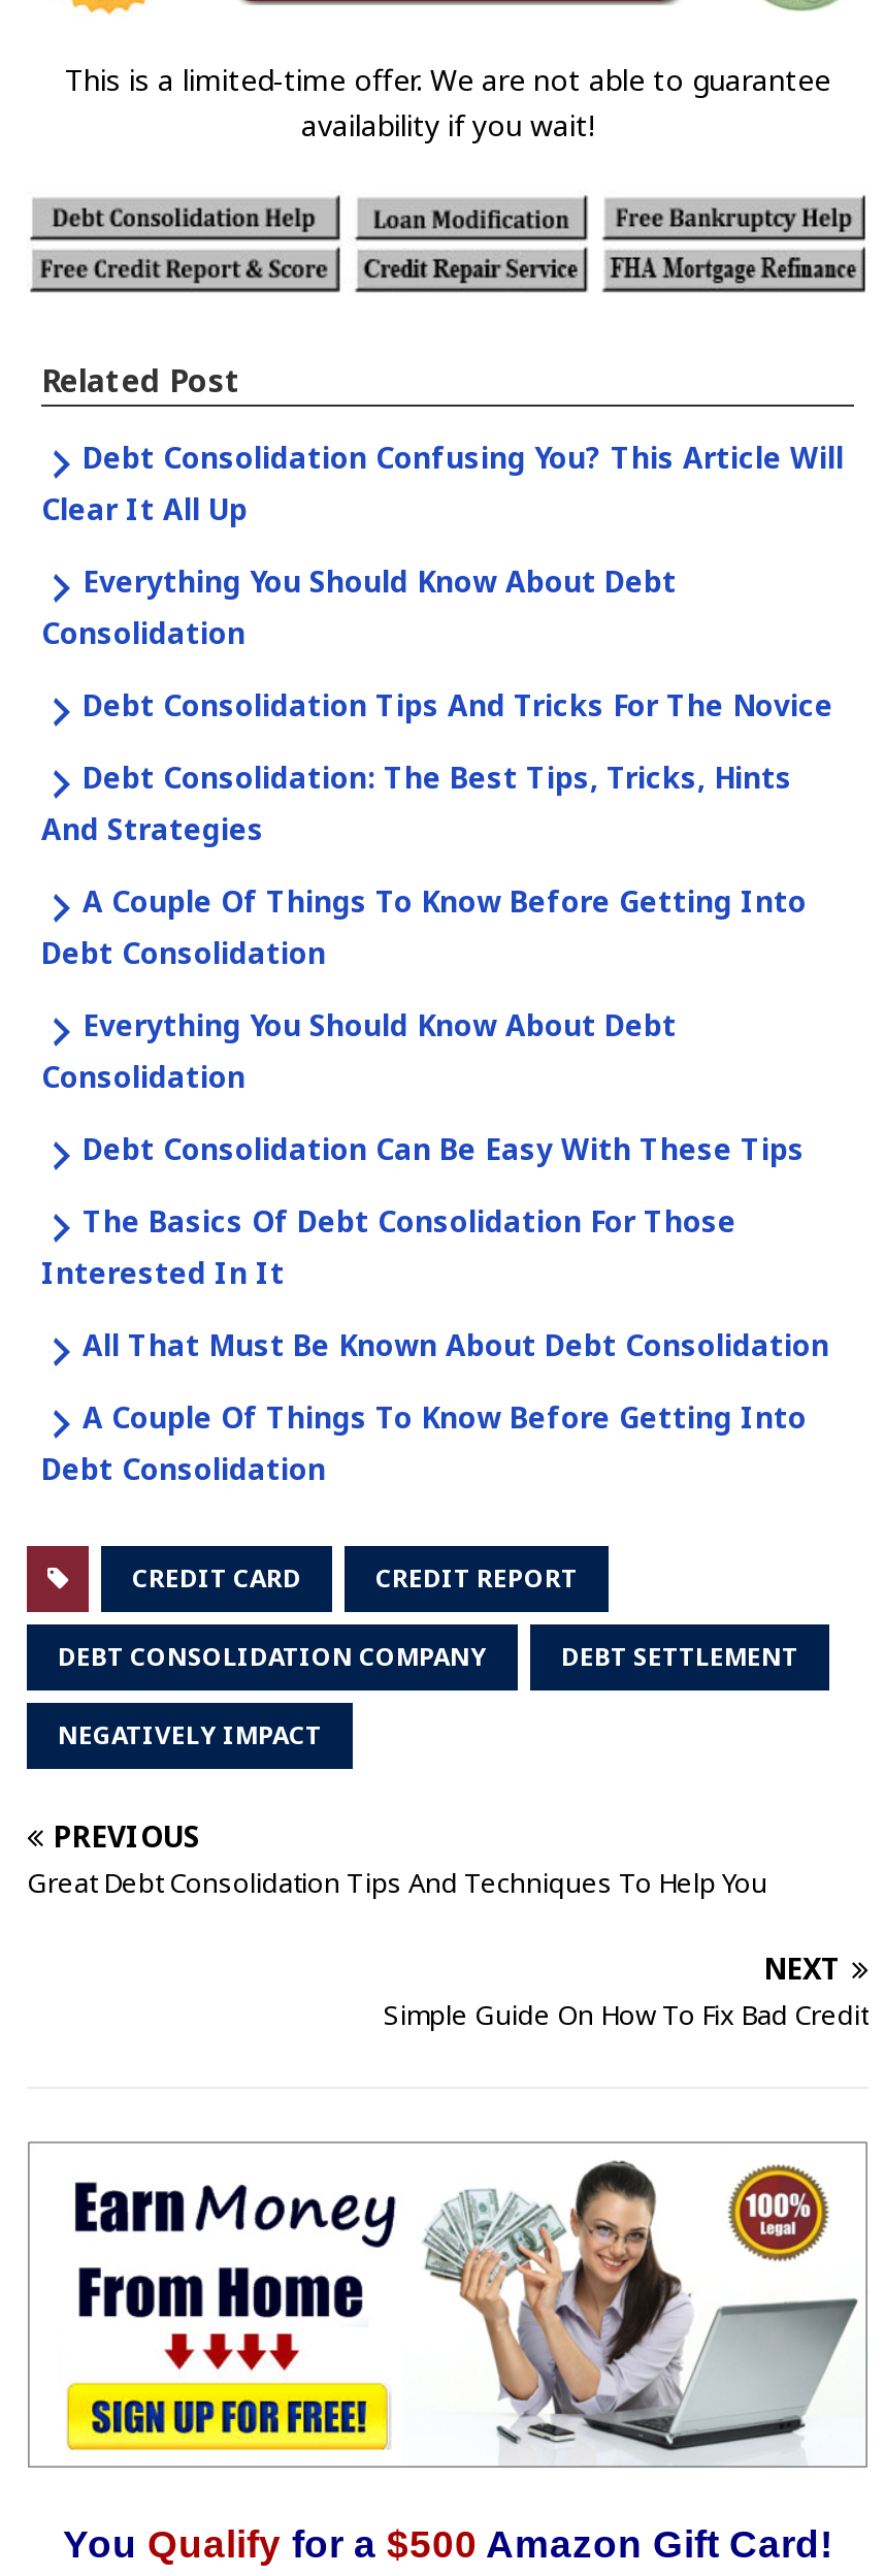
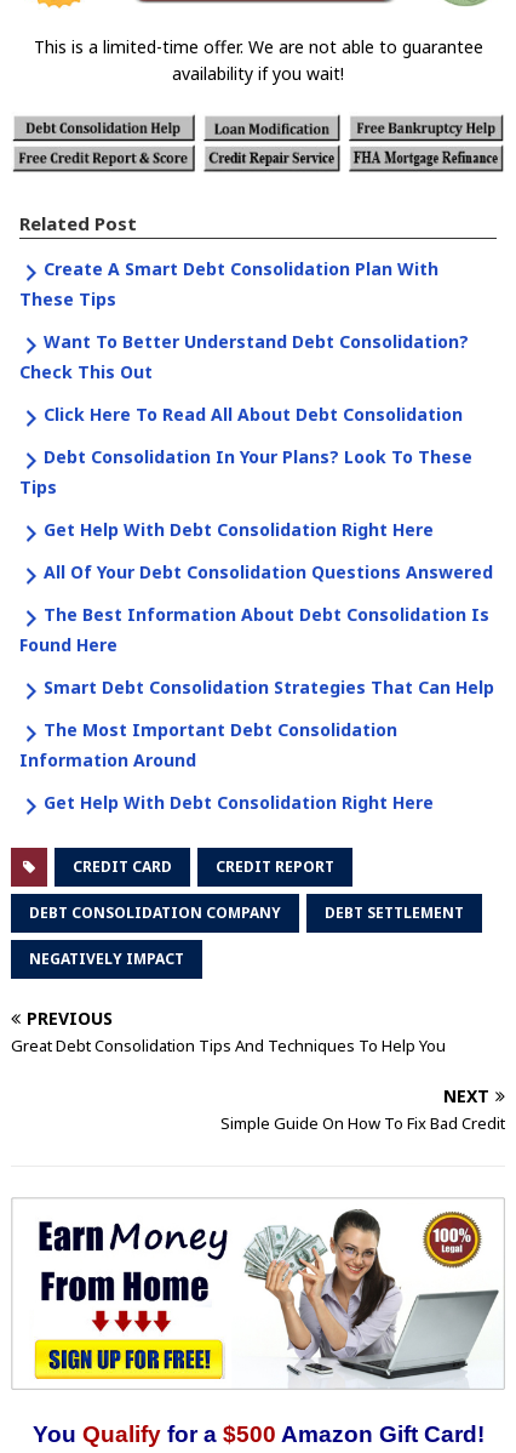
- Debt Consolidation Confusing You? This Article Will
- Clear It All Up
+ Create A Smart Debt Consolidation Plan With
+ These Tips

- Everything You Should Know About Debt
- Consolidation
+ Want To Better Understand Debt Consolidation?
+ Check This Out

- Debt Consolidation Tips And Tricks For The Novice
+ Click Here To Read All About Debt Consolidation

- Debt Consolidation: The Best Tips, Tricks, Hints
- And Strategies
+ Debt Consolidation In Your Plans? Look To These
+ Tips

- A Couple Of Things To Know Before Getting Into
- Debt Consolidation
+ Get Help With Debt Consolidation Right Here

- Everything You Should Know About Debt
- Consolidation
+ All Of Your Debt Consolidation Questions Answered

- Debt Consolidation Can Be Easy With These Tips
+ The Best Information About Debt Consolidation Is
+ Found Here

- The Basics Of Debt Consolidation For Those
- Interested In It
+ Smart Debt Consolidation Strategies That Can Help

- All That Must Be Known About Debt Consolidation
+ The Most Important Debt Consolidation
+ Information Around

- A Couple Of Things To Know Before Getting Into
- Debt Consolidation
+ Get Help With Debt Consolidation Right Here
